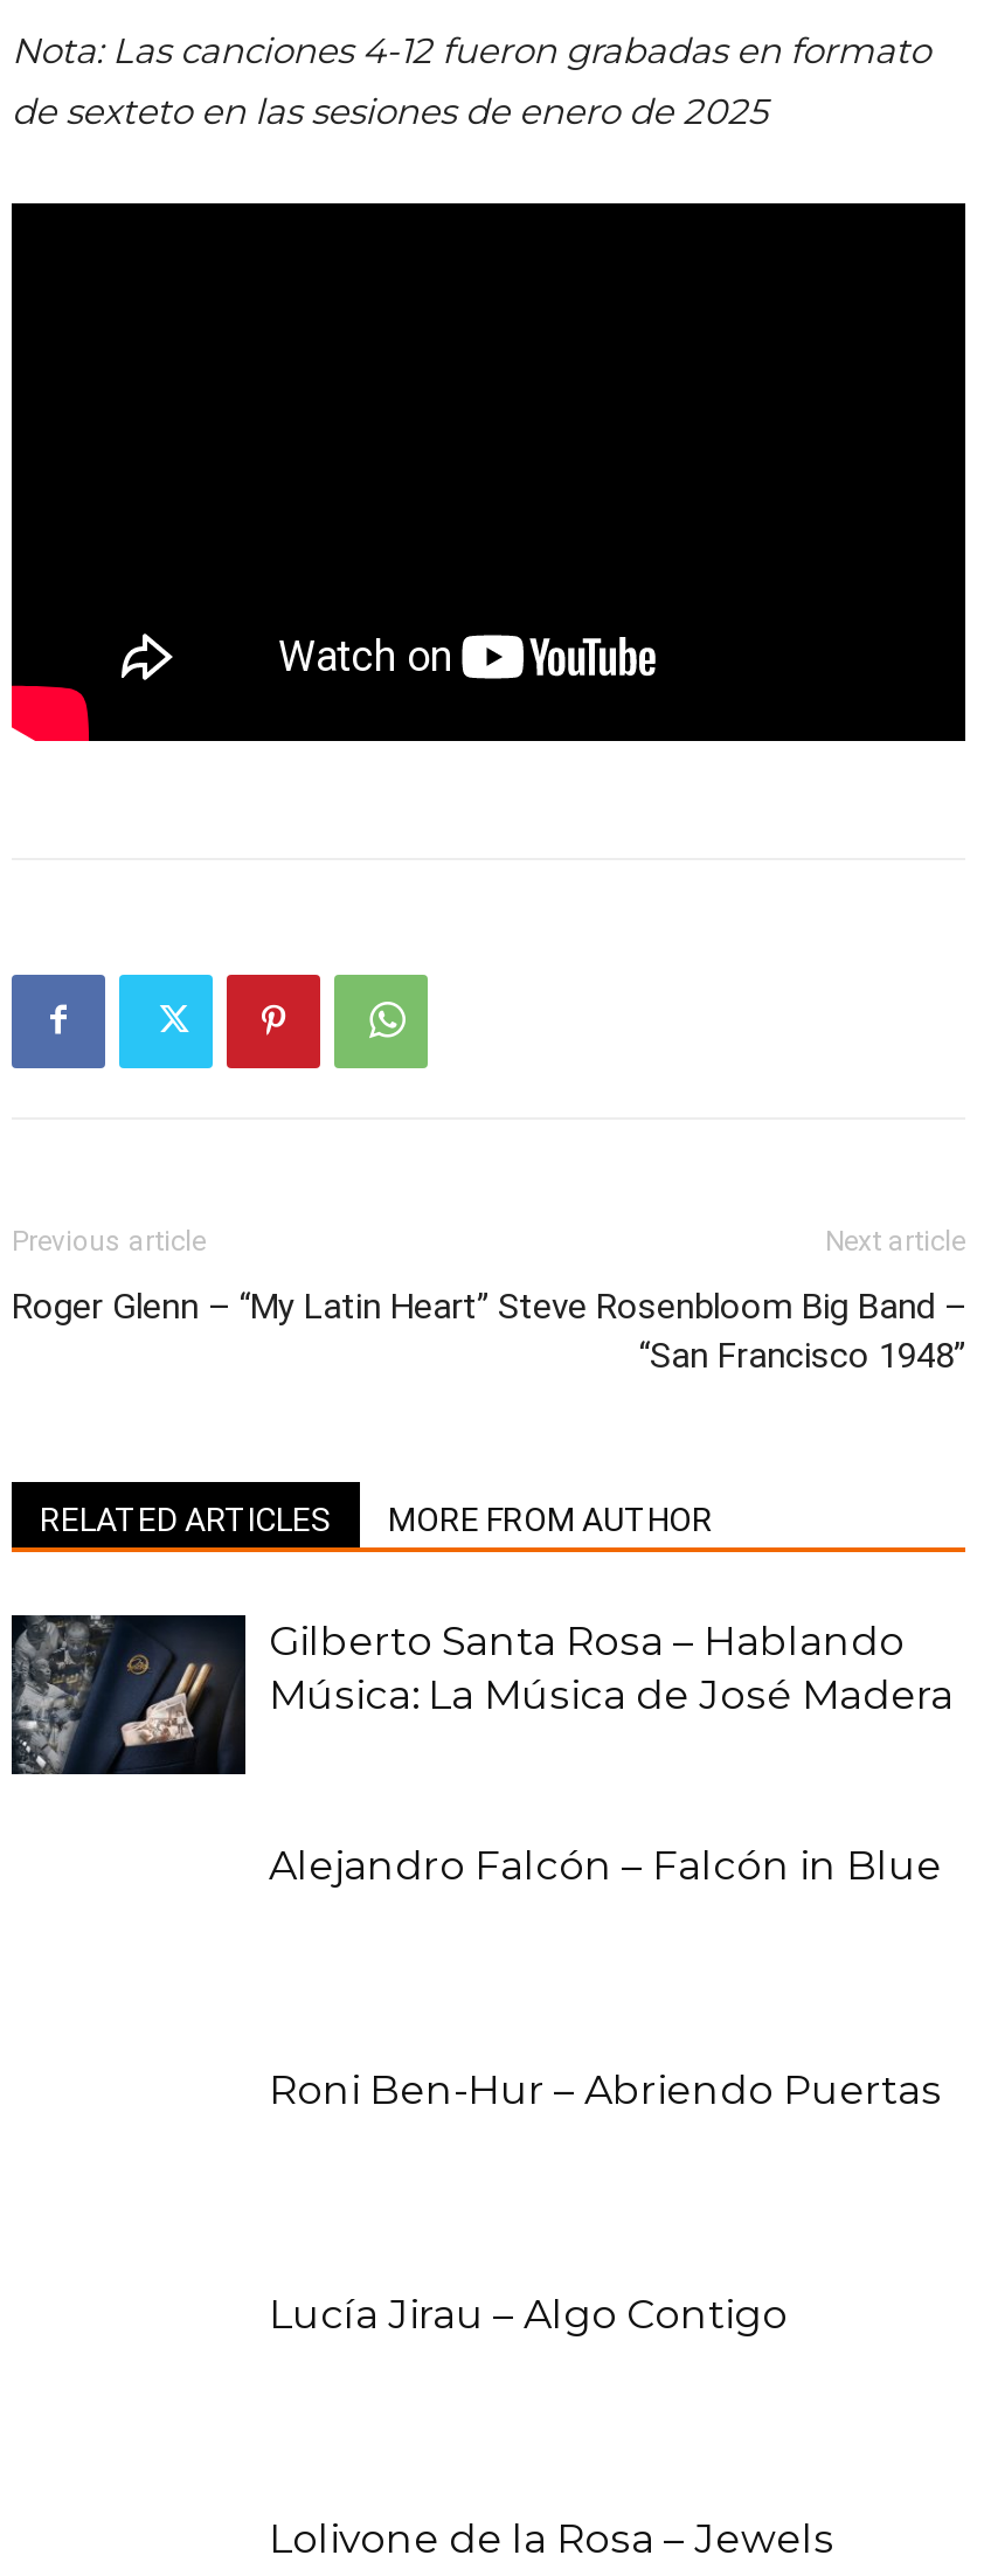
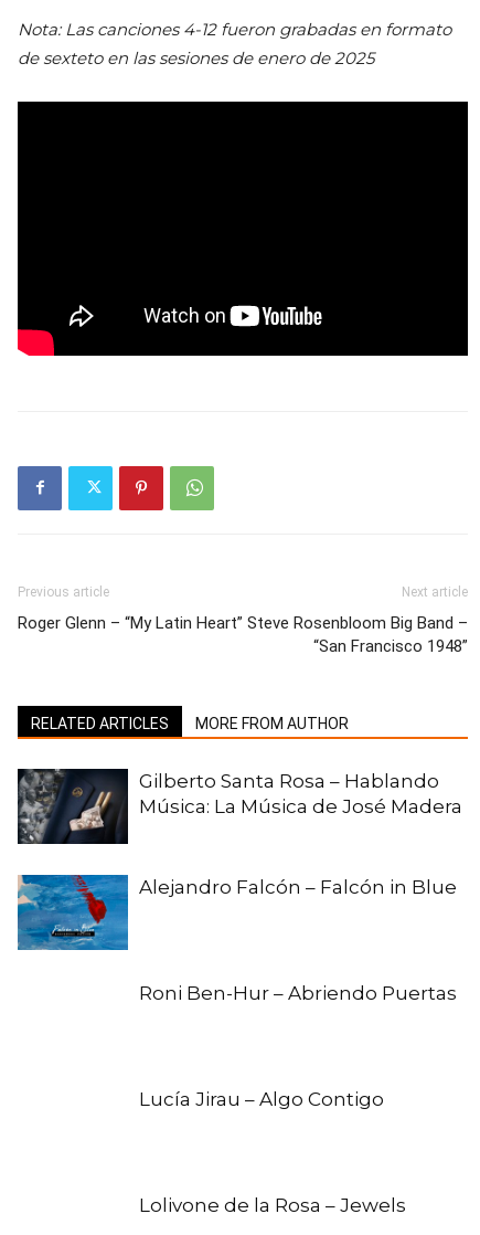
+ [image]
